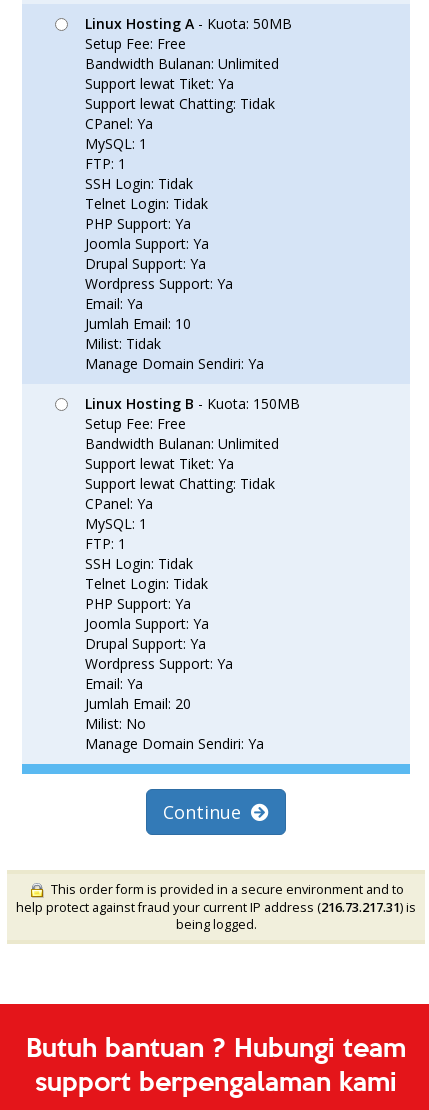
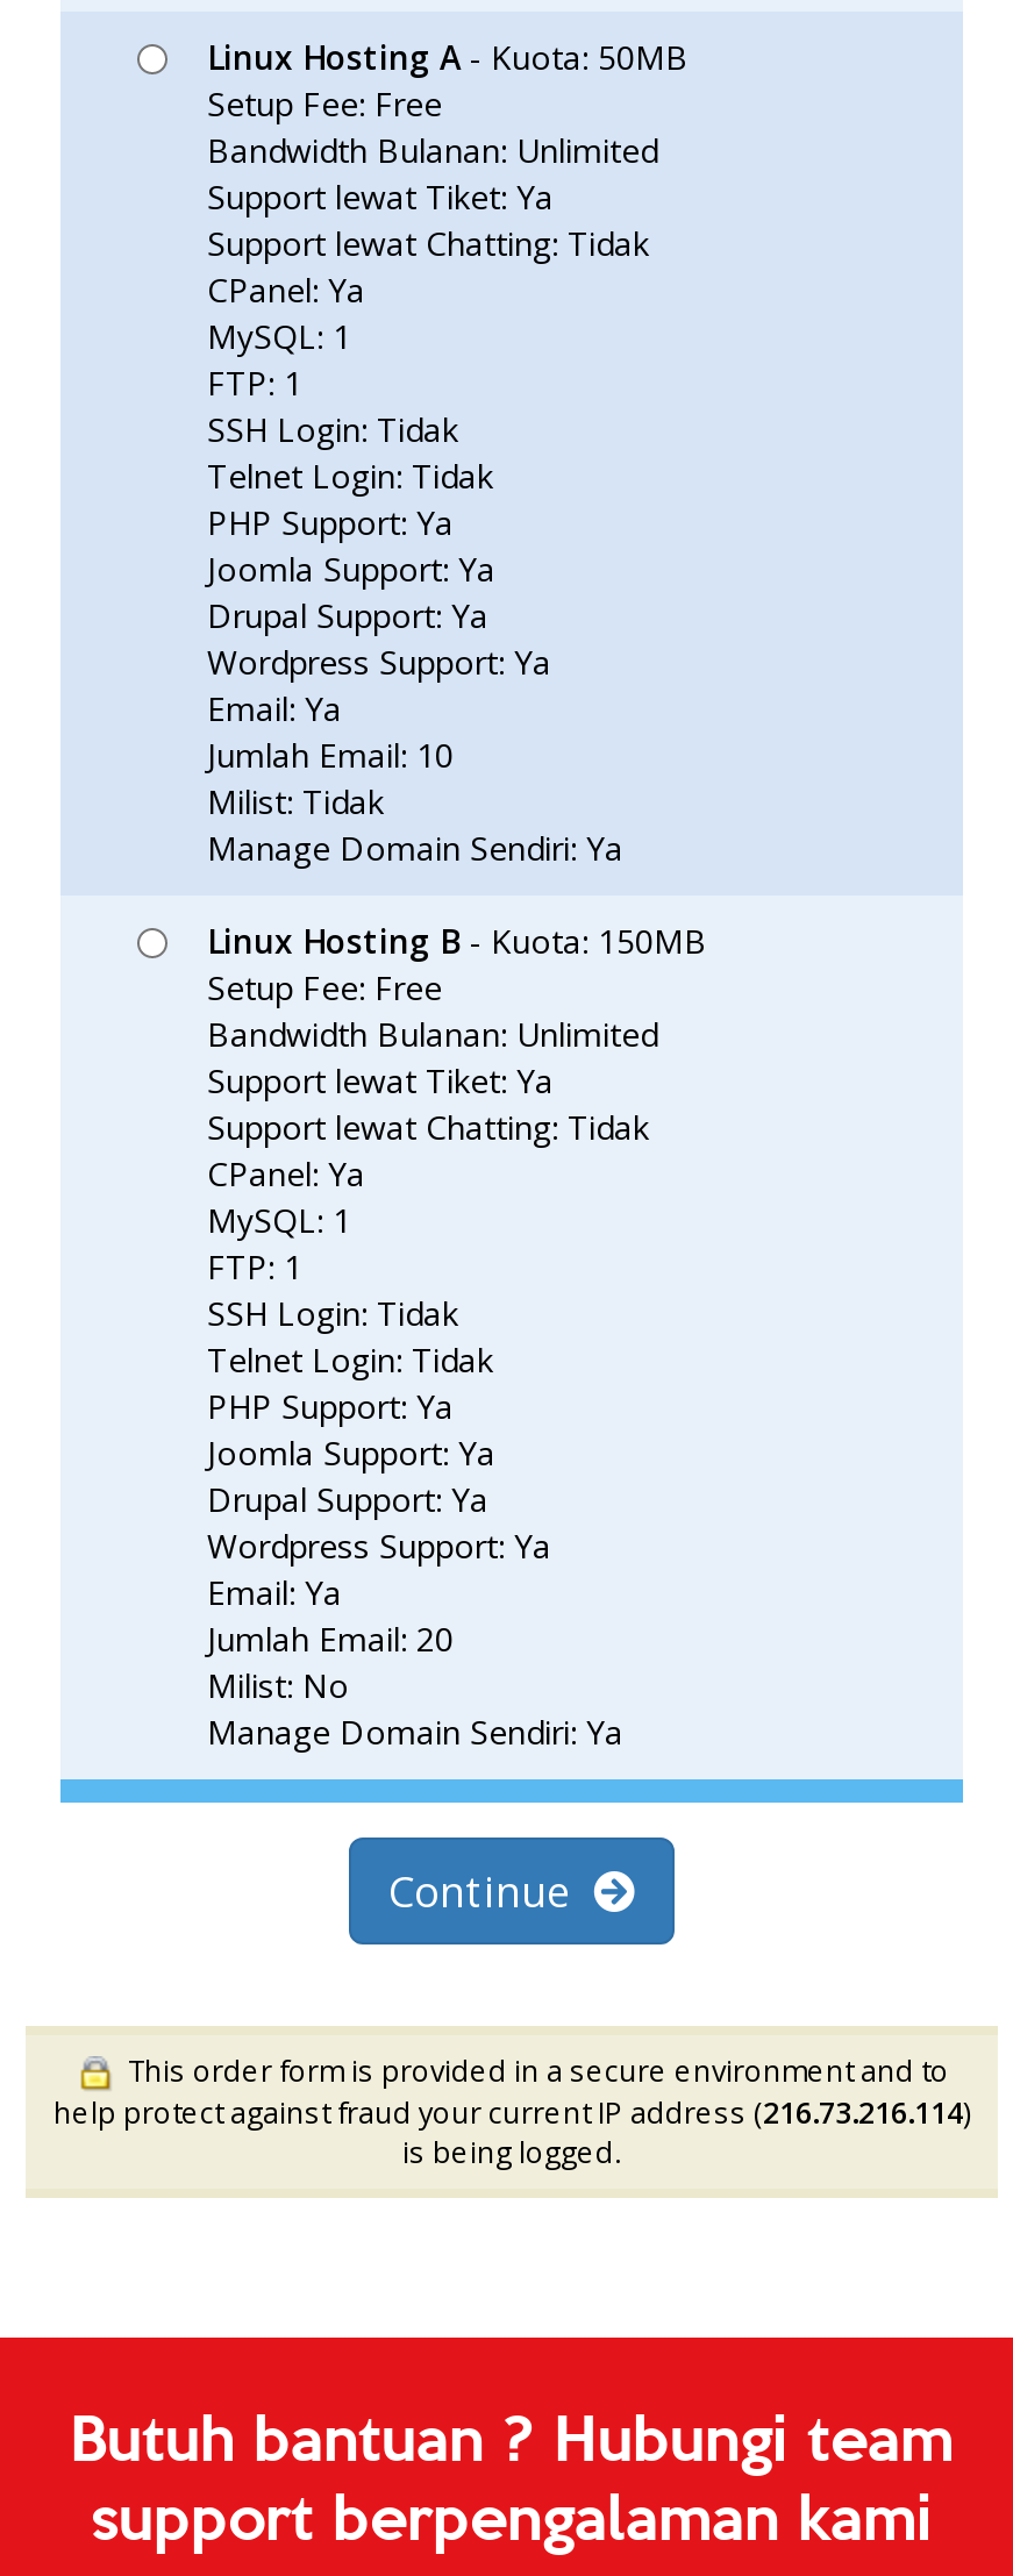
- help protect against fraud your current IP address (216.73.217.31) is
- being logged.
+ help protect against fraud your current IP address (216.73.216.114)
+ is being logged.
